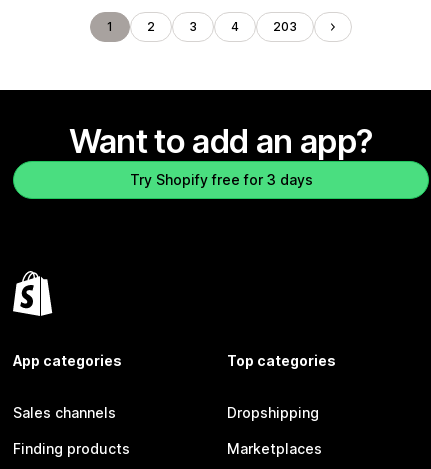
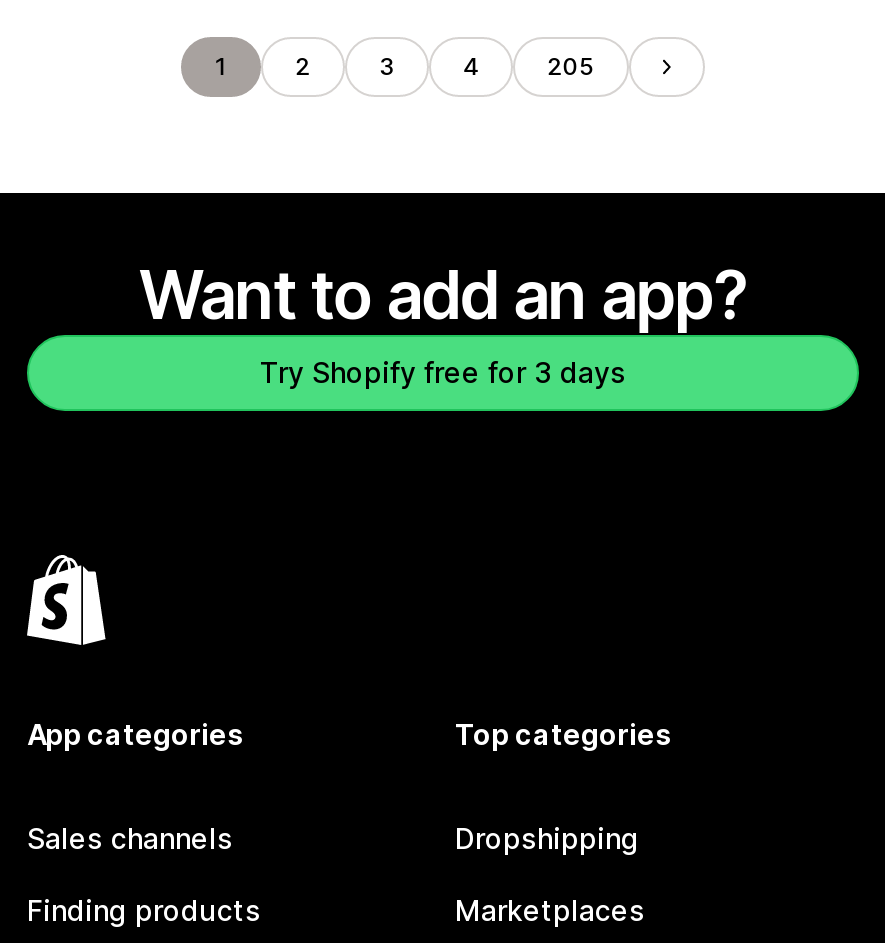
- 203
+ 205
